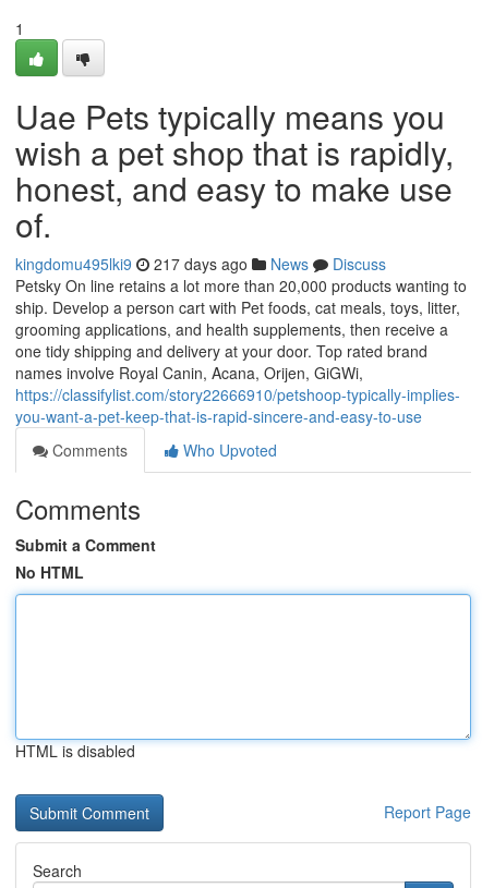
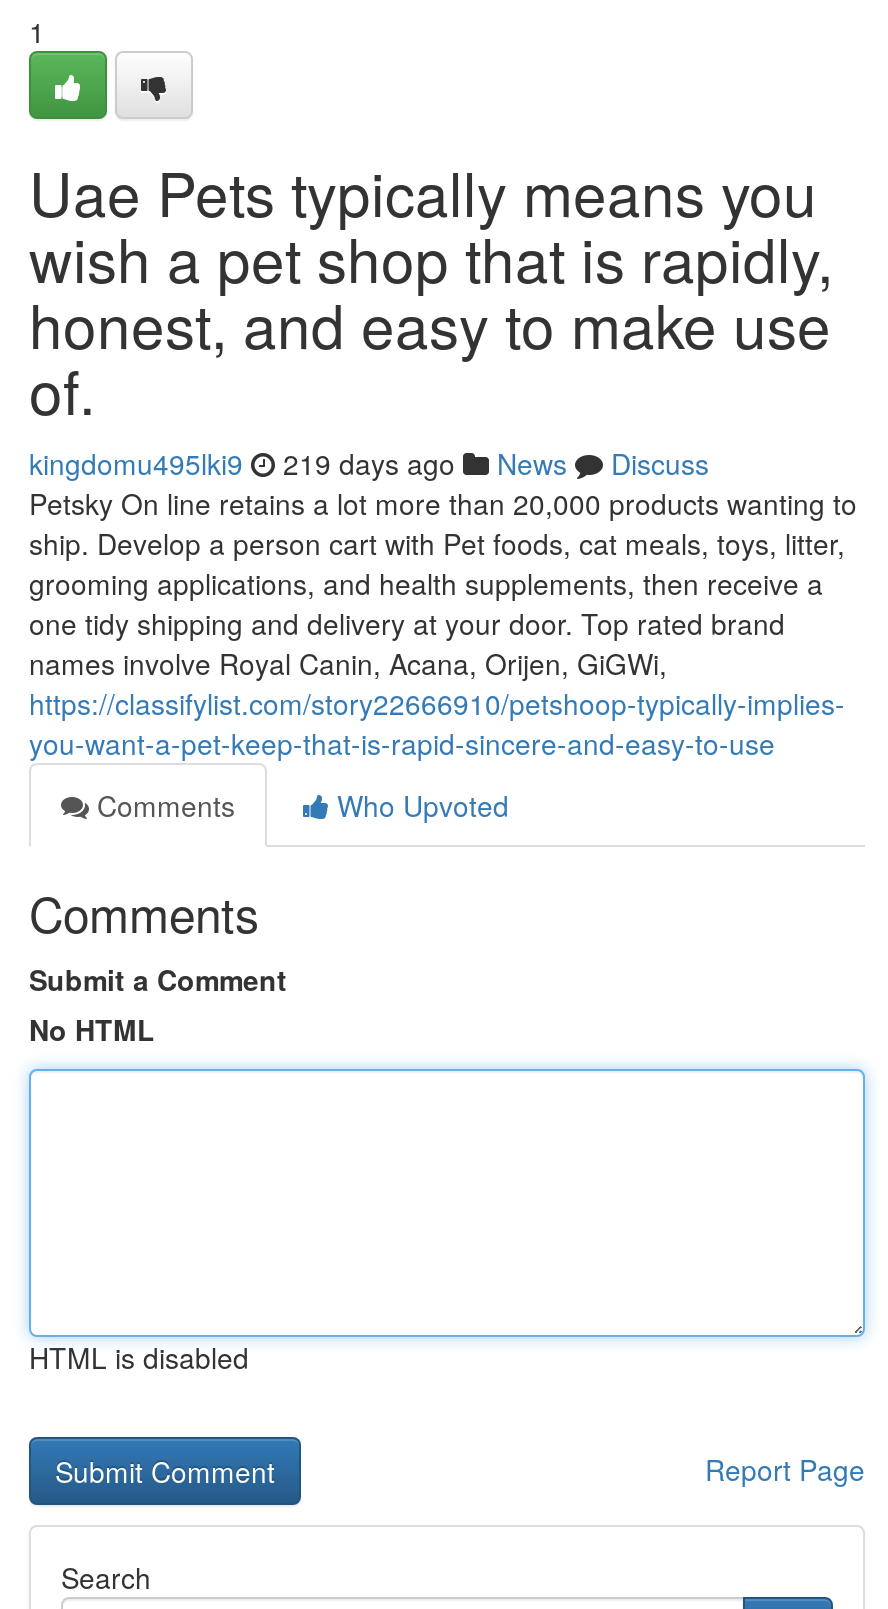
- kingdomu495lki9 217 days ago News Discuss
+ kingdomu495lki9 219 days ago News Discuss
